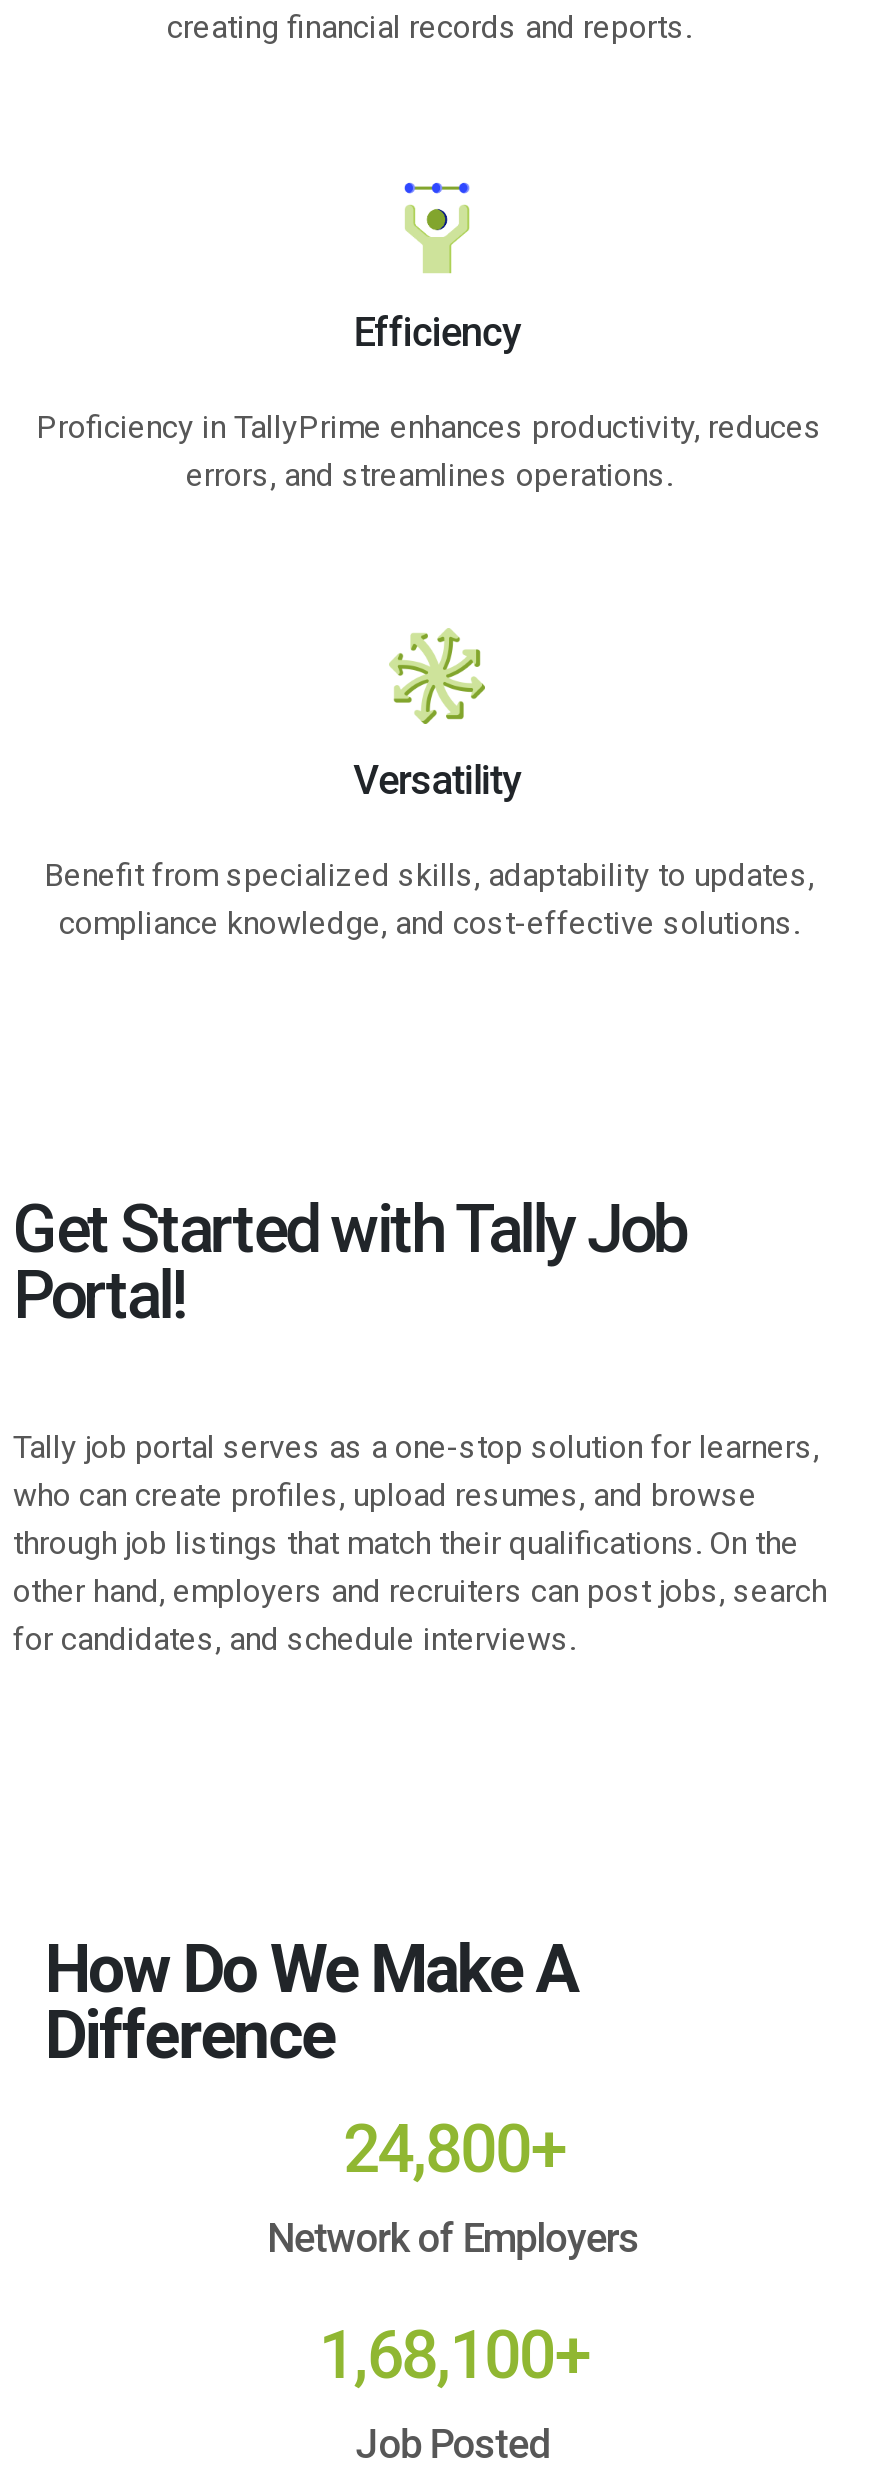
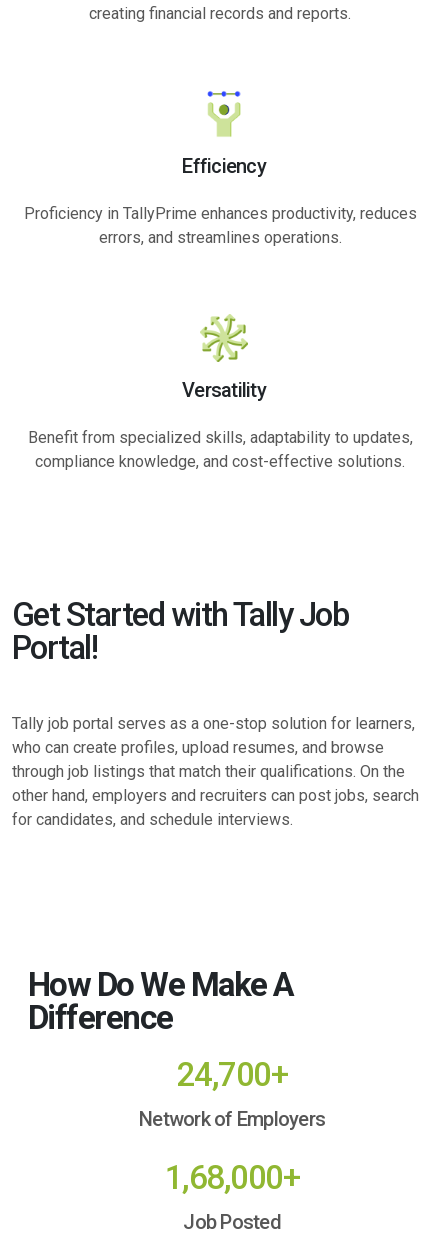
- 24,800+
+ 24,700+

- 1,68,100+
+ 1,68,000+
